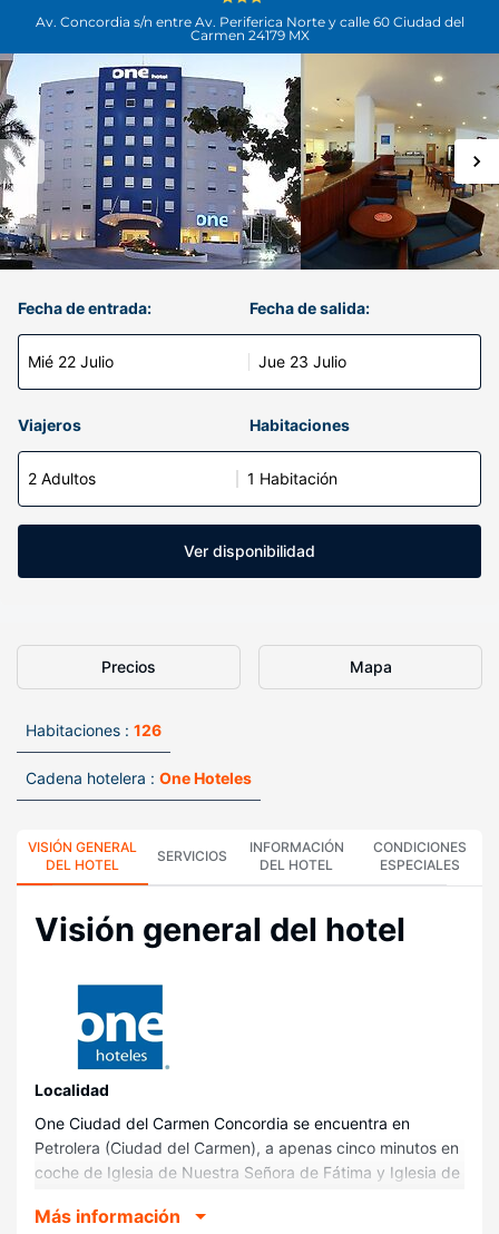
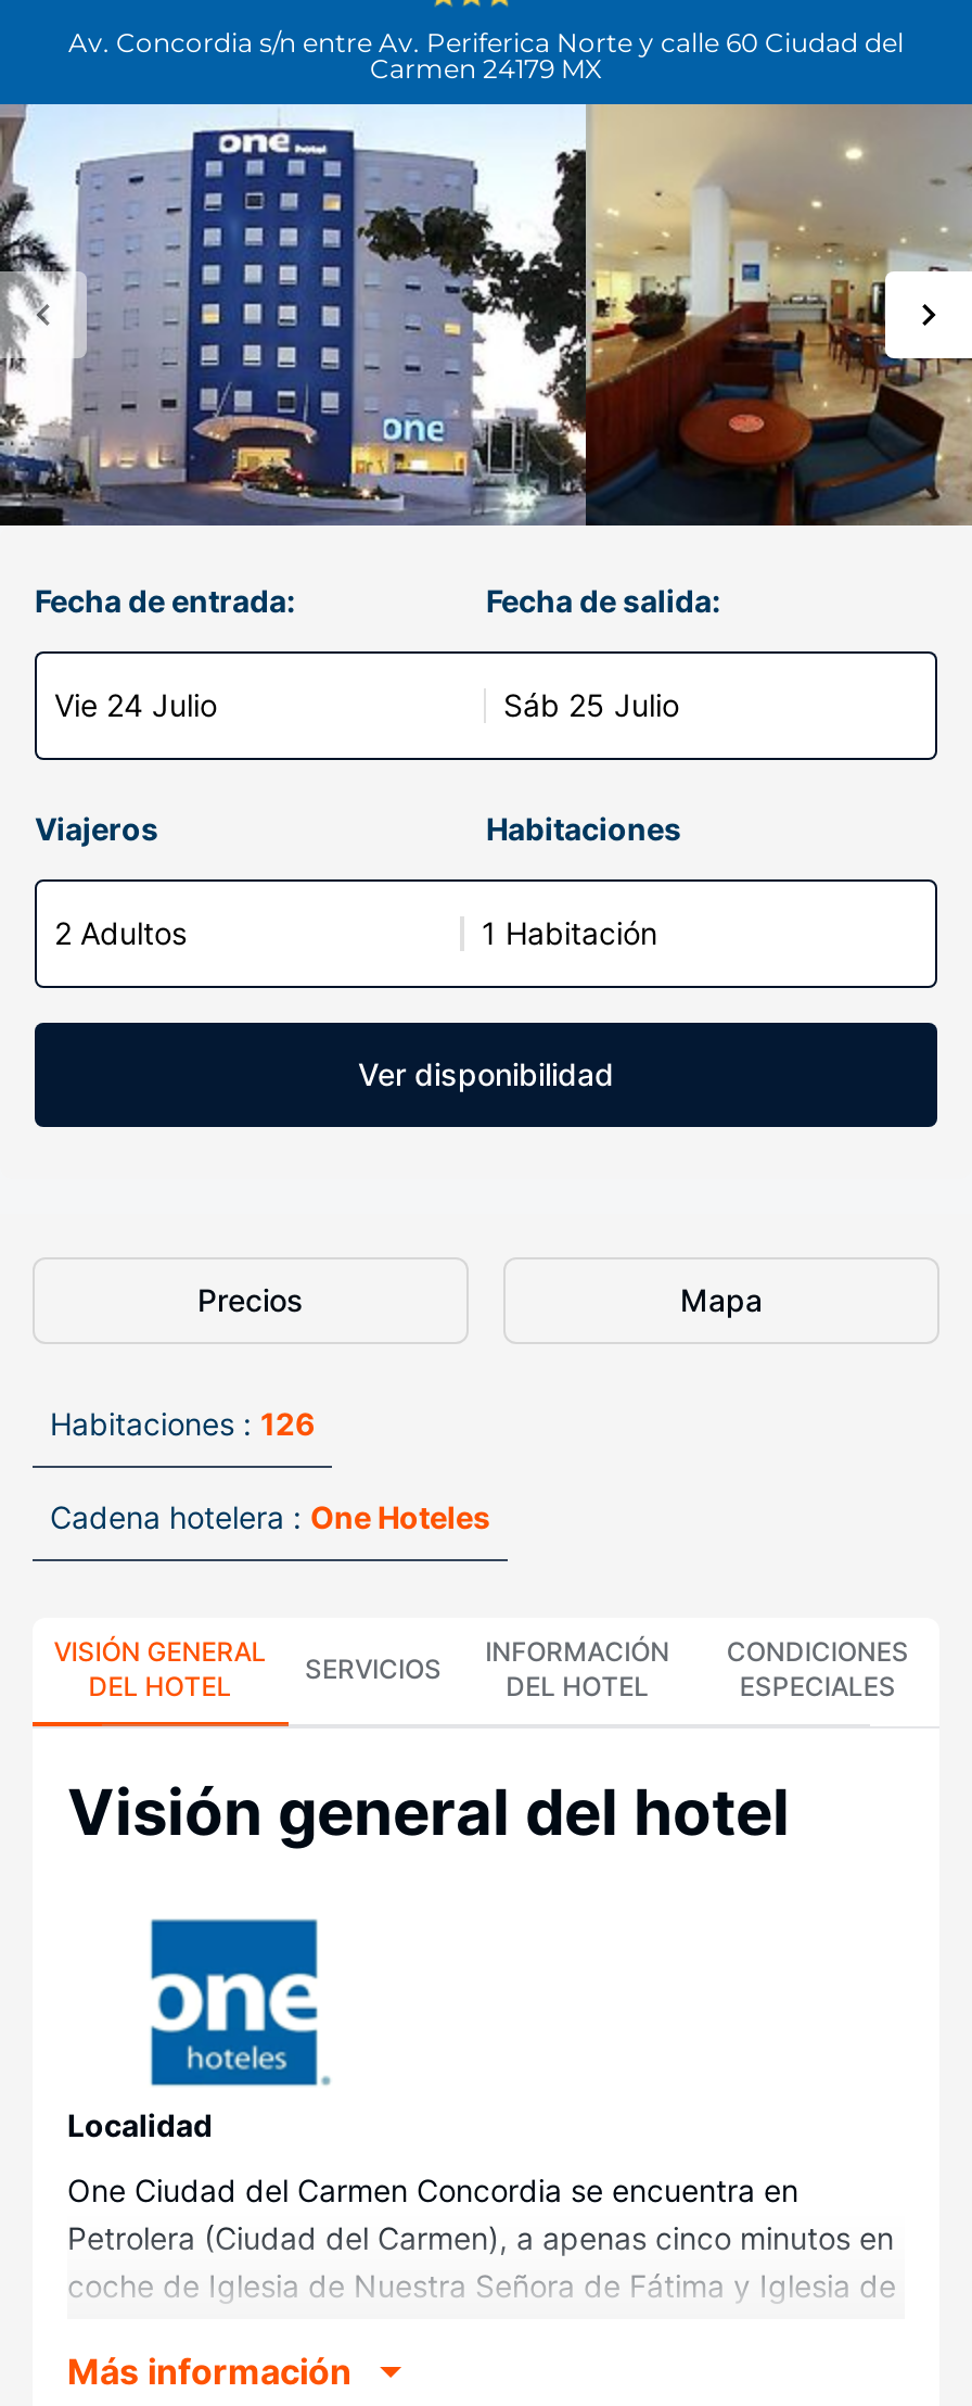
- Mié 22 Julio
+ Vie 24 Julio

- Jue 23 Julio
+ Sáb 25 Julio
